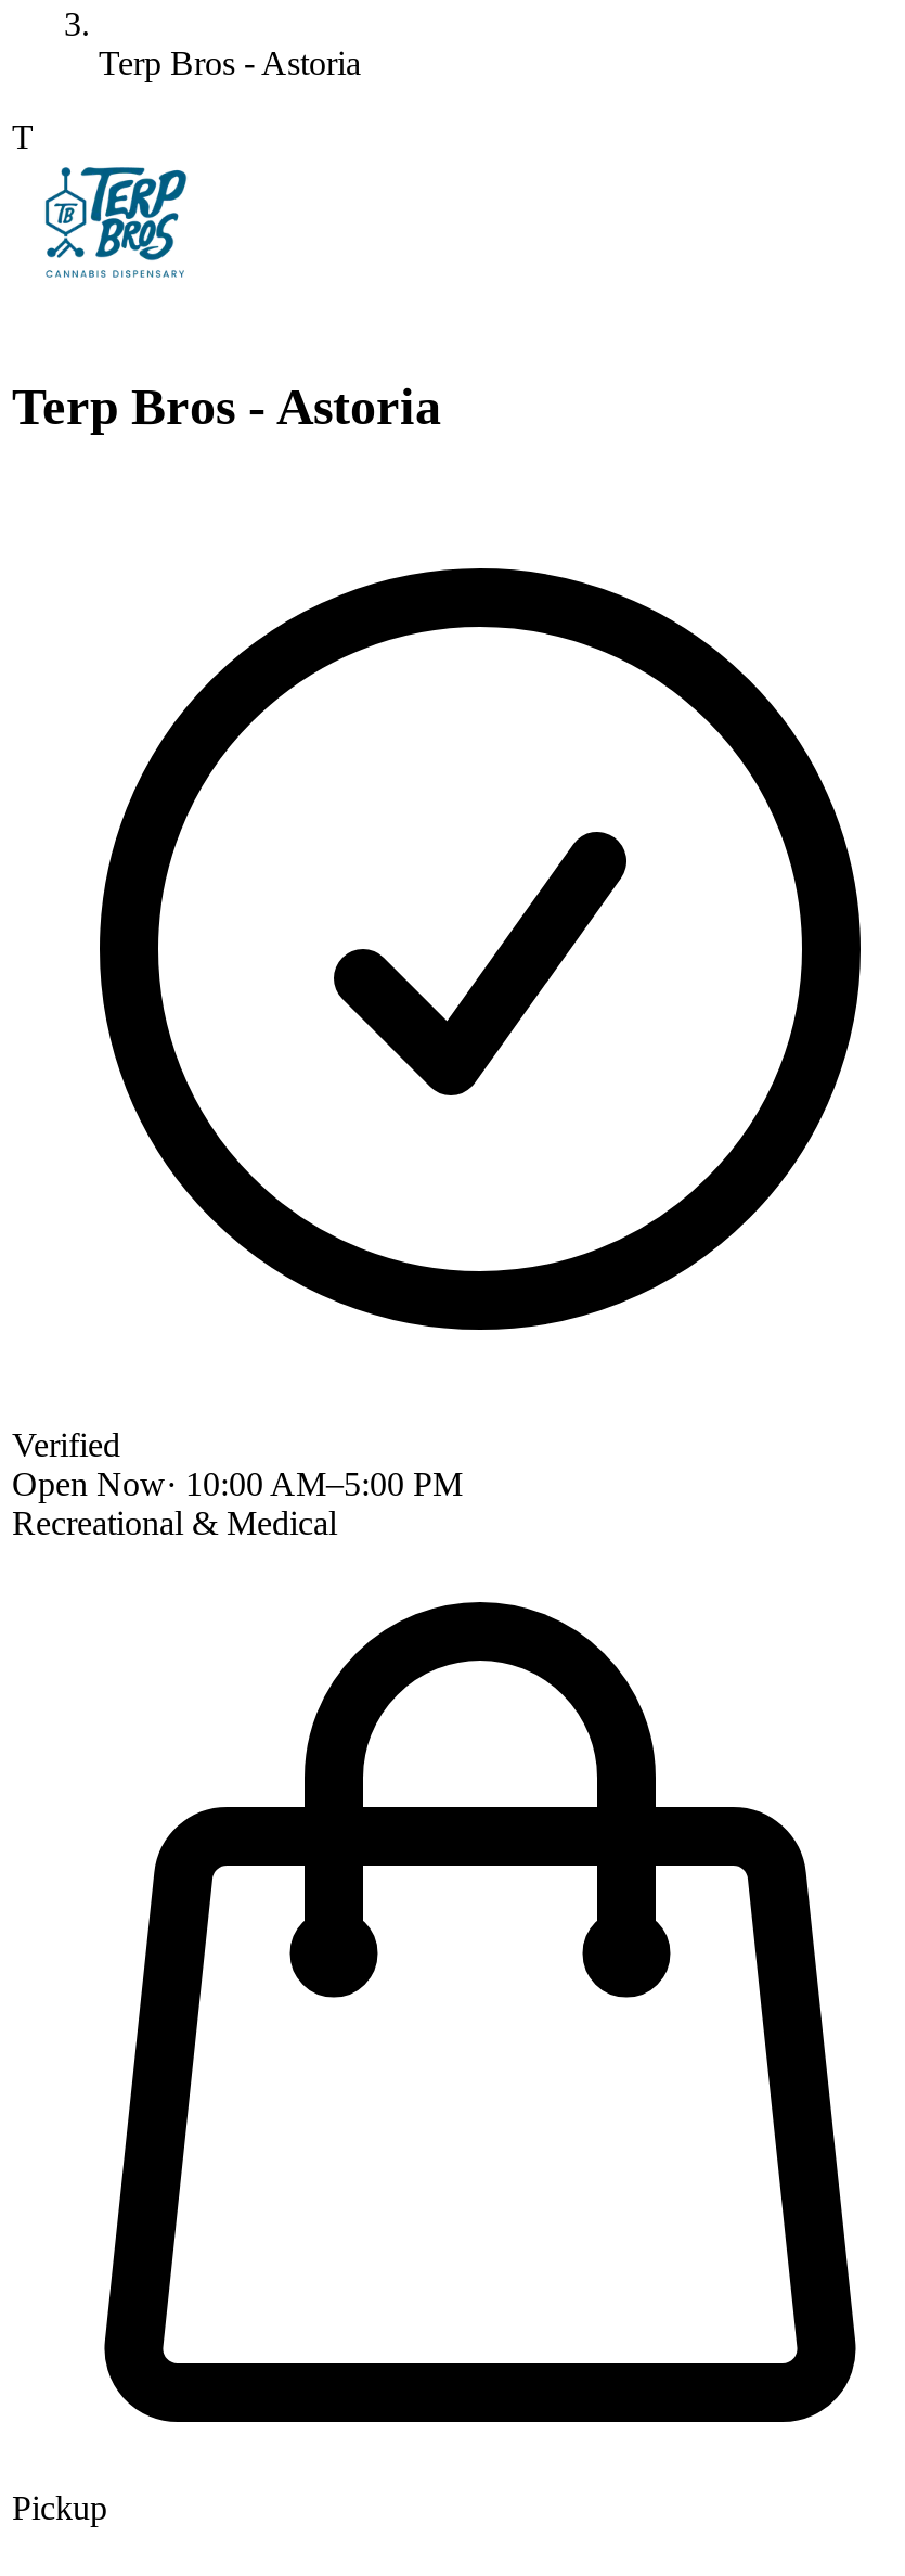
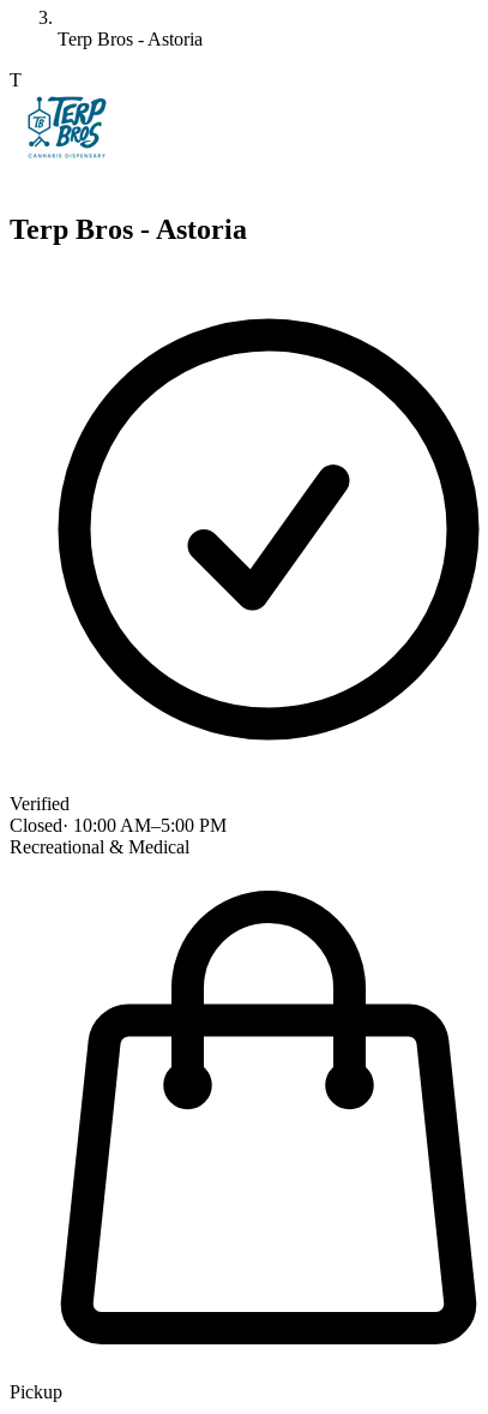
- Open Now · 10:00 AM–5:00 PM
+ Closed · 10:00 AM–5:00 PM
